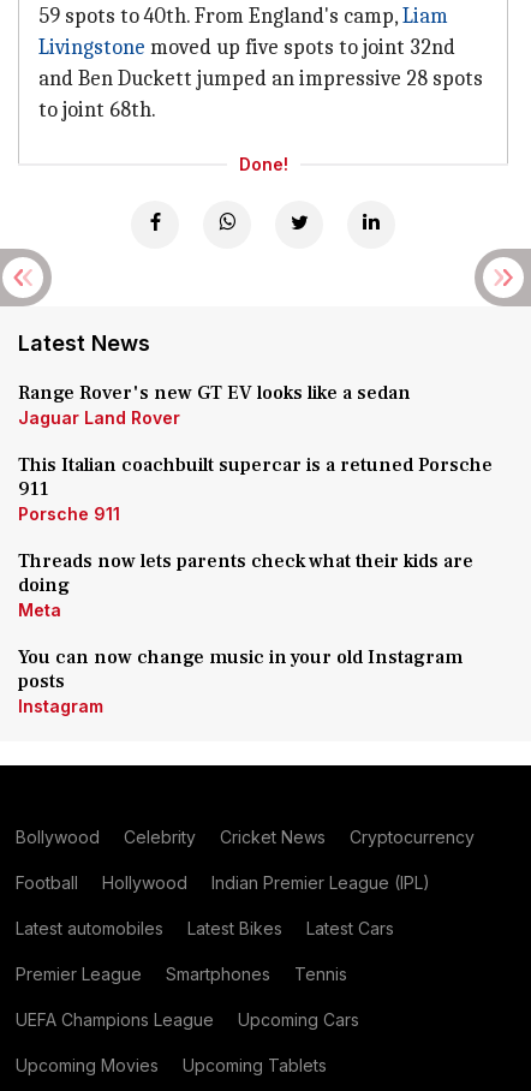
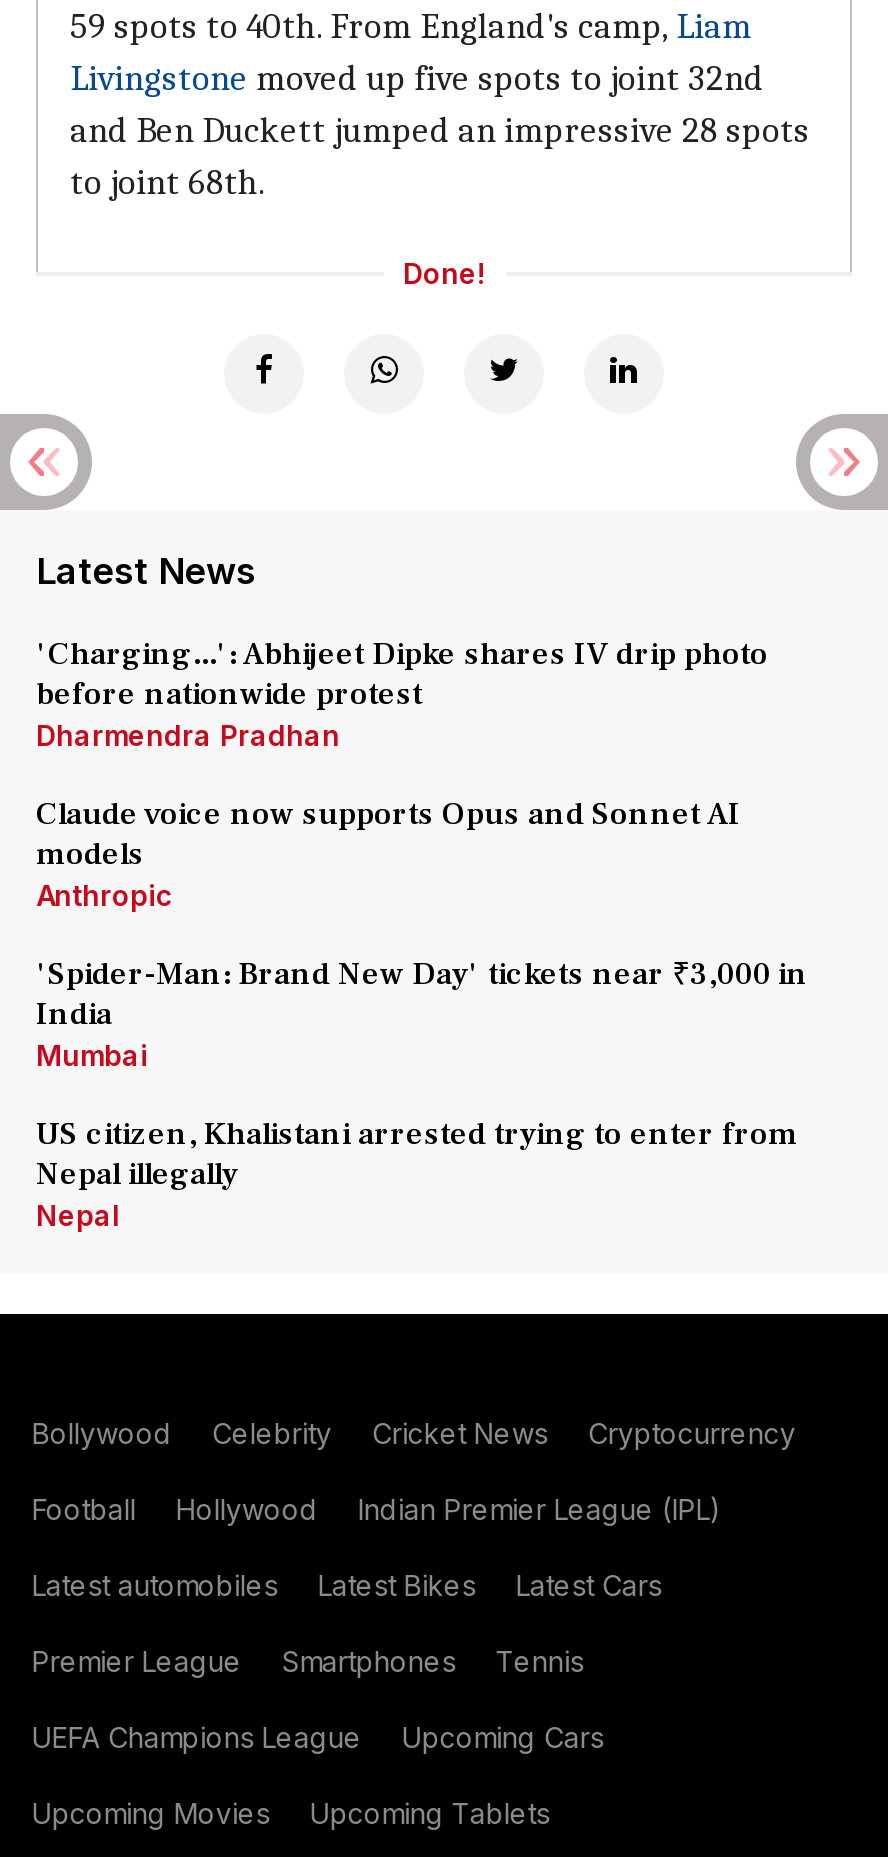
- Range Rover's new GT EV looks like a sedan
- Jaguar Land Rover
+ 'Charging...': Abhijeet Dipke shares IV drip photo
+ before nationwide protest
+ Dharmendra Pradhan

- This Italian coachbuilt supercar is a retuned Porsche
- 911
- Porsche 911
+ Claude voice now supports Opus and Sonnet AI
+ models
+ Anthropic

- Threads now lets parents check what their kids are
- doing
- Meta
+ 'Spider-Man: Brand New Day' tickets near ₹3,000 in
+ India
+ Mumbai

- You can now change music in your old Instagram
- posts
- Instagram
+ US citizen, Khalistani arrested trying to enter from
+ Nepal illegally
+ Nepal
